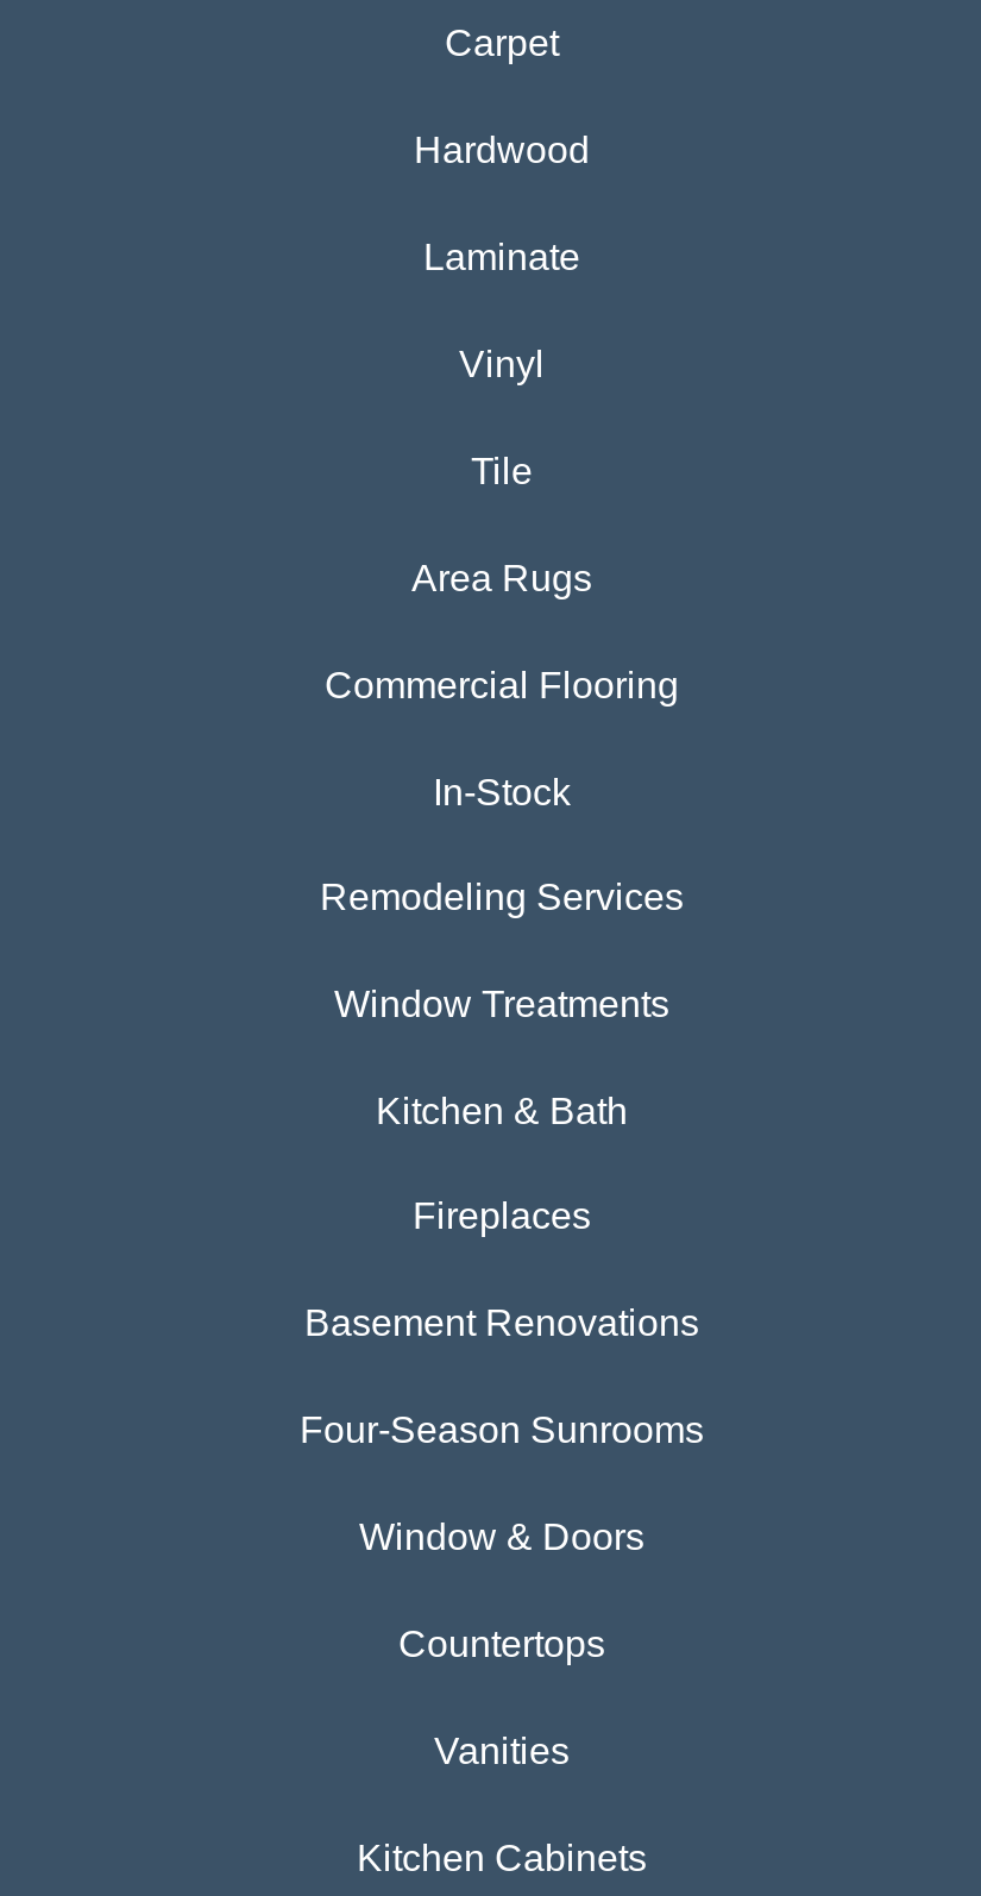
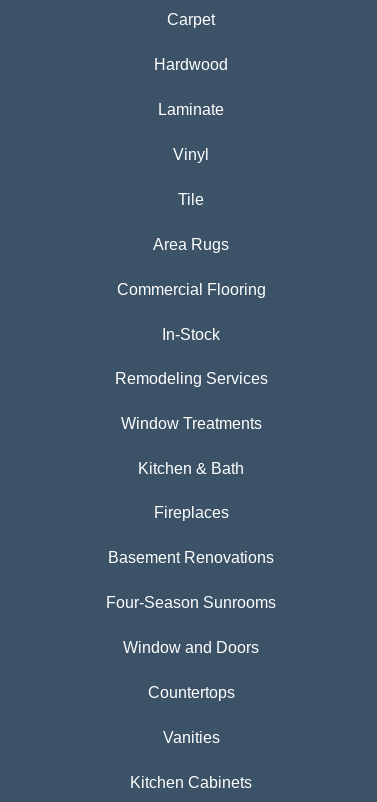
- Window & Doors
+ Window and Doors
